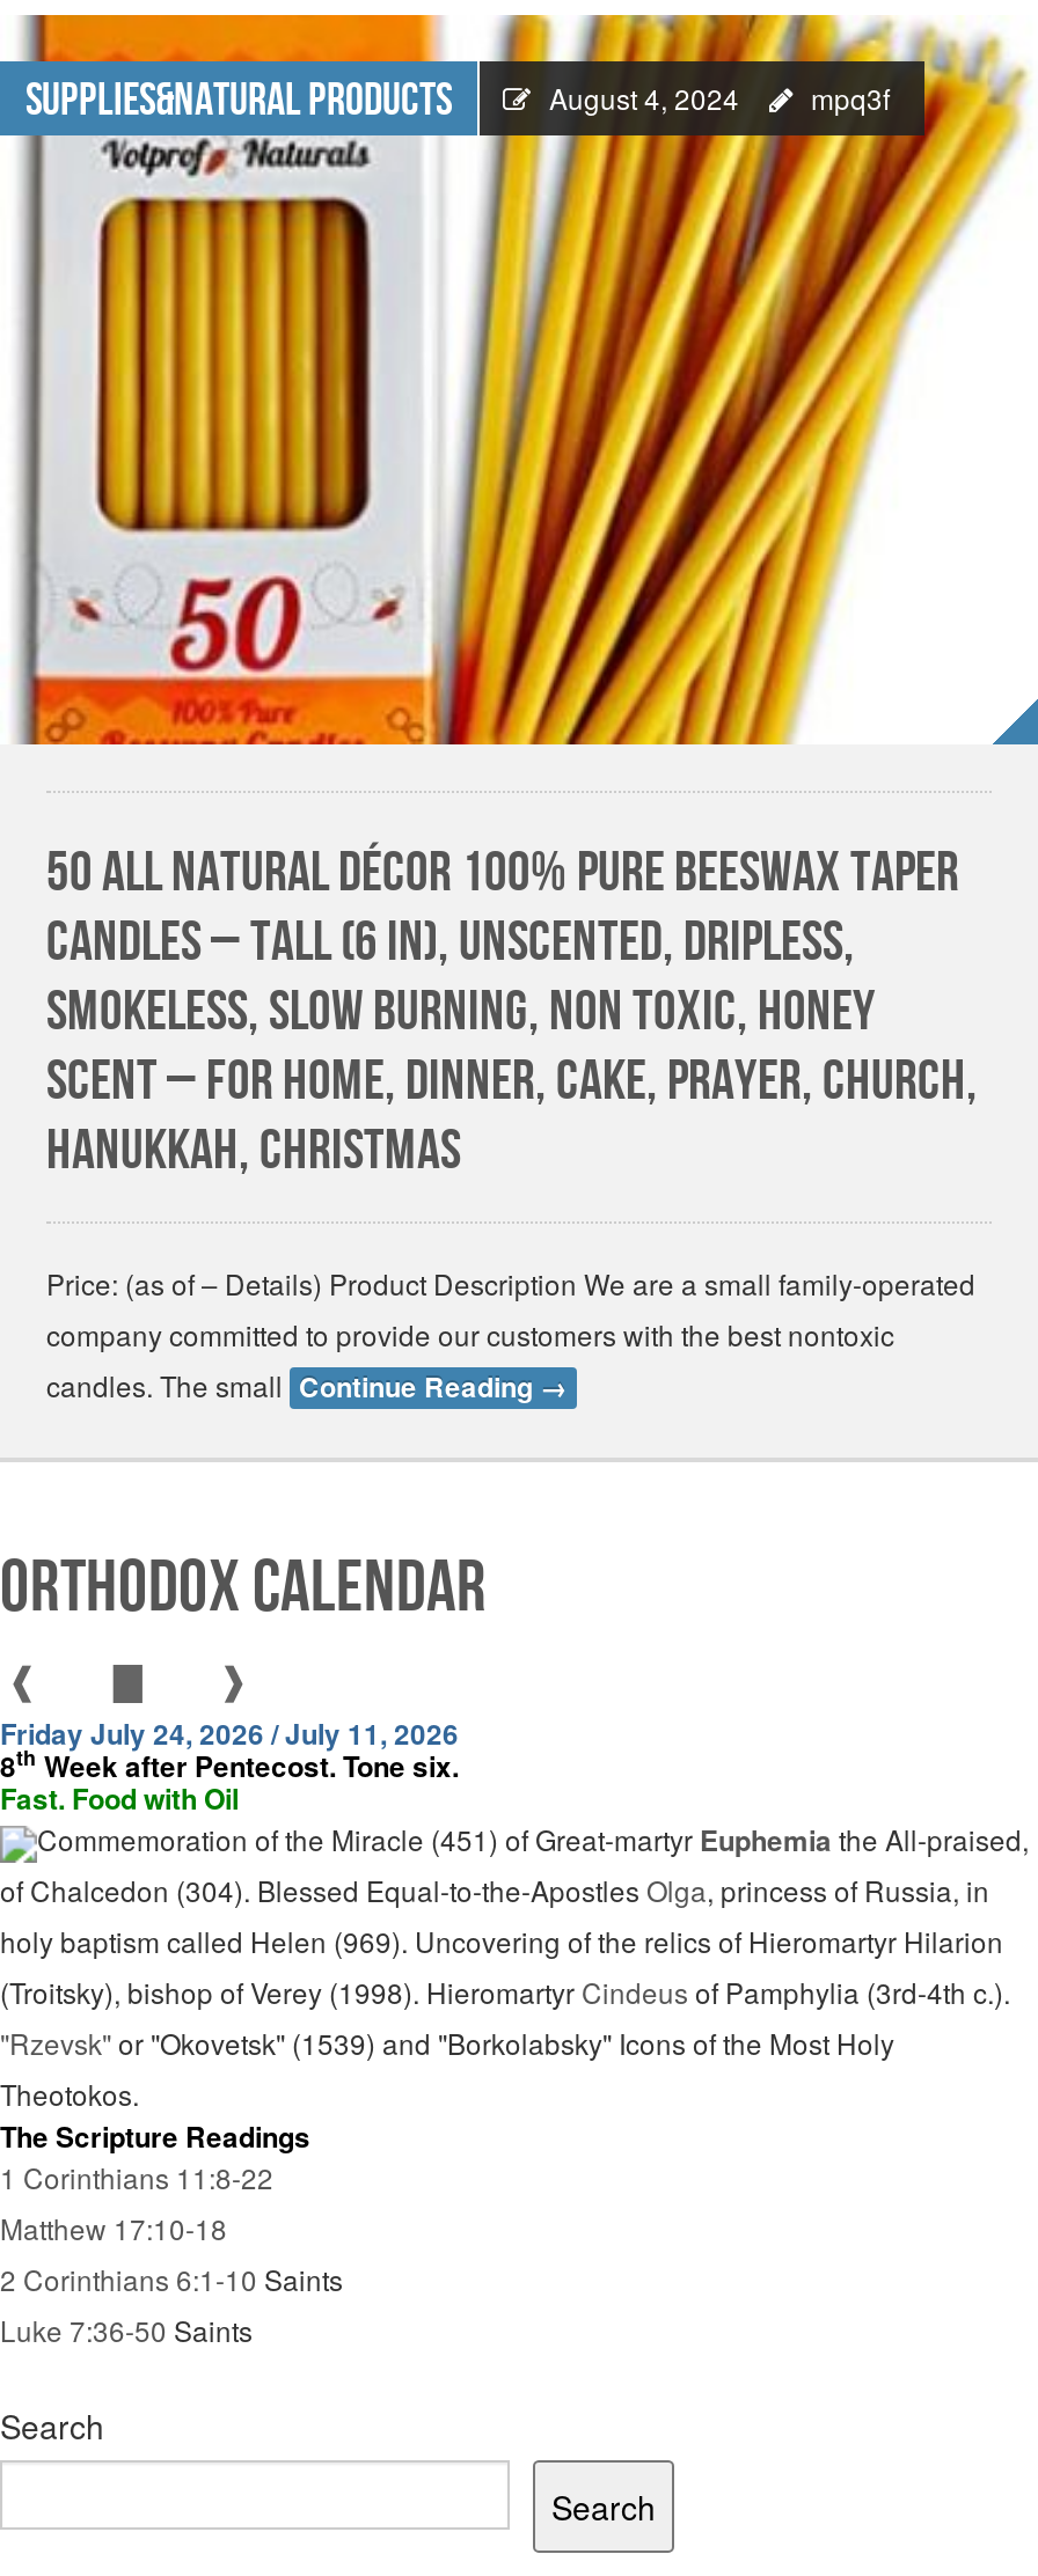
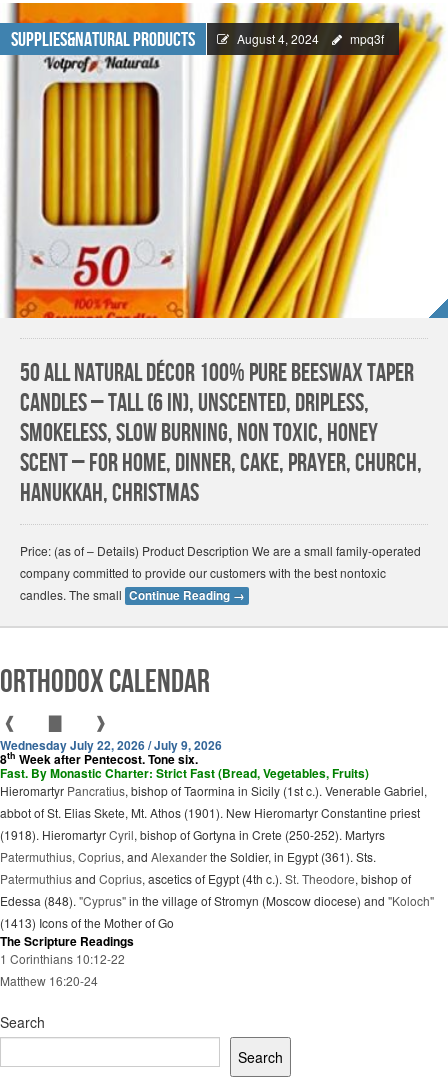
- Friday July 24, 2026 / July 11, 2026
+ Wednesday July 22, 2026 / July 9, 2026

- Fast. Food with Oil
- Commemoration of the Miracle (451) of Great-martyr Euphemia the All-praised,
- of Chalcedon (304). Blessed Equal-to-the-Apostles Olga, princess of Russia, in
- holy baptism called Helen (969). Uncovering of the relics of Hieromartyr Hilarion
- (Troitsky), bishop of Verey (1998). Hieromartyr Cindeus of Pamphylia (3rd-4th c.).
- "Rzevsk" or "Okovetsk" (1539) and "Borkolabsky" Icons of the Most Holy
- Theotokos.
+ Fast. By Monastic Charter: Strict Fast (Bread, Vegetables, Fruits)
+ Hieromartyr Pancratius, bishop of Taormina in Sicily (1st c.). Venerable Gabriel,
+ abbot of St. Elias Skete, Mt. Athos (1901). New Hieromartyr Constantine priest
+ (1918). Hieromartyr Cyril, bishop of Gortyna in Crete (250-252). Martyrs
+ Patermuthius, Coprius, and Alexander the Soldier, in Egypt (361). Sts.
+ Patermuthius and Coprius, ascetics of Egypt (4th c.). St. Theodore, bishop of
+ Edessa (848). "Cyprus" in the village of Stromyn (Moscow diocese) and "Koloch"
+ (1413) Icons of the Mother of Go

moved down: The Scripture Readings

- 1 Corinthians 11:8-22
- Matthew 17:10-18
- 2 Corinthians 6:1-10 Saints
- Luke 7:36-50 Saints
+ 1 Corinthians 10:12-22
+ Matthew 16:20-24
